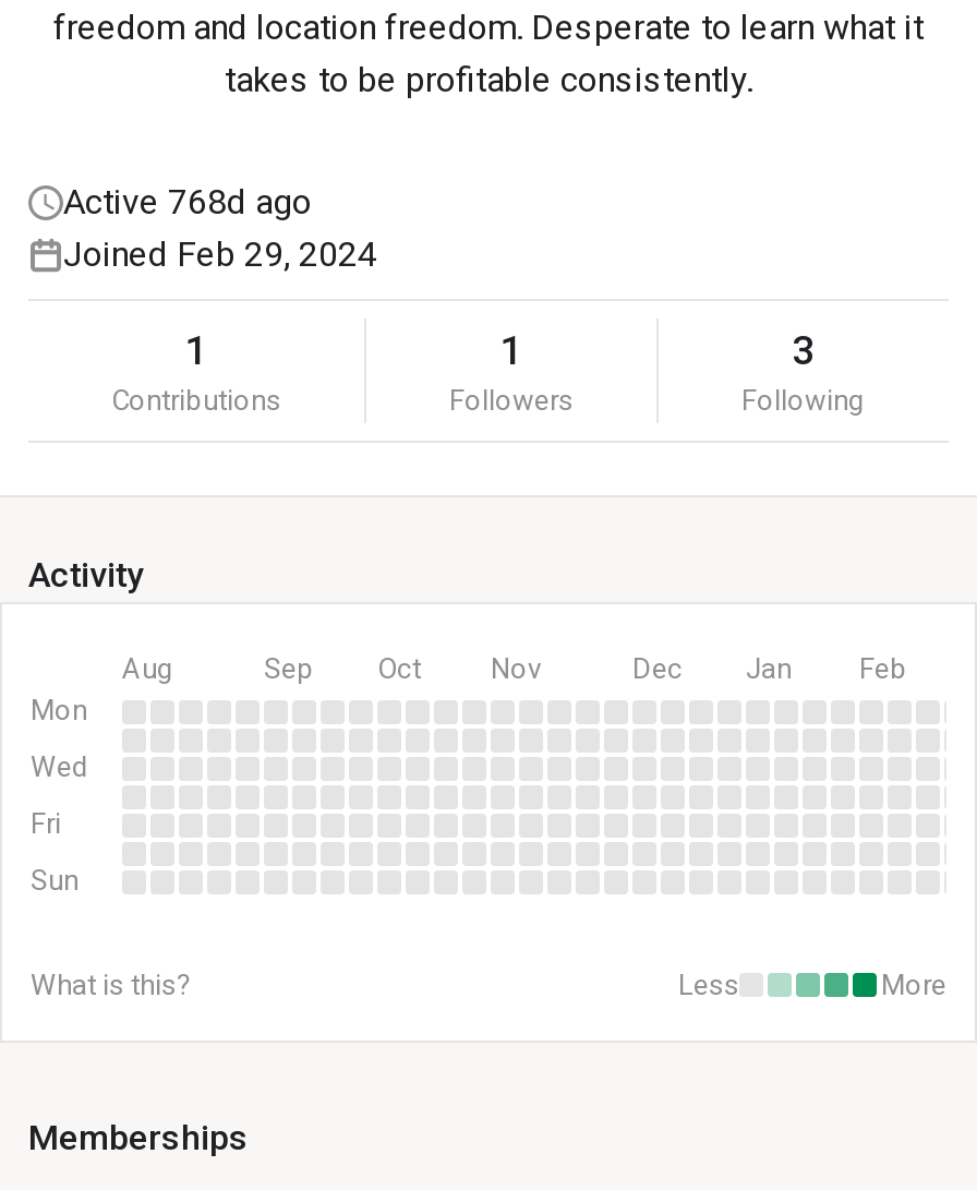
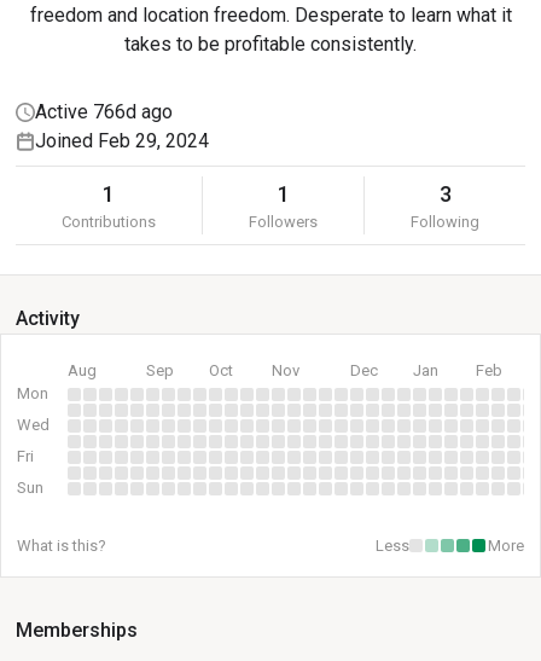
- Active 768d ago
+ Active 766d ago
